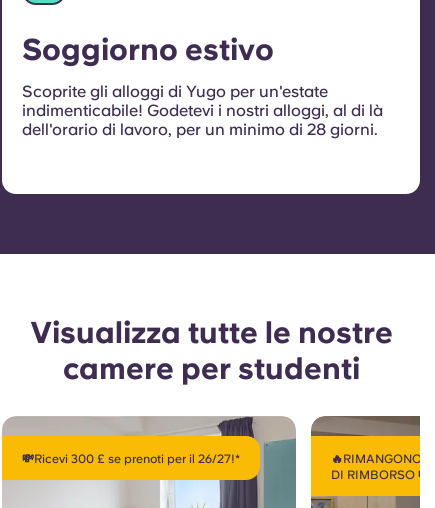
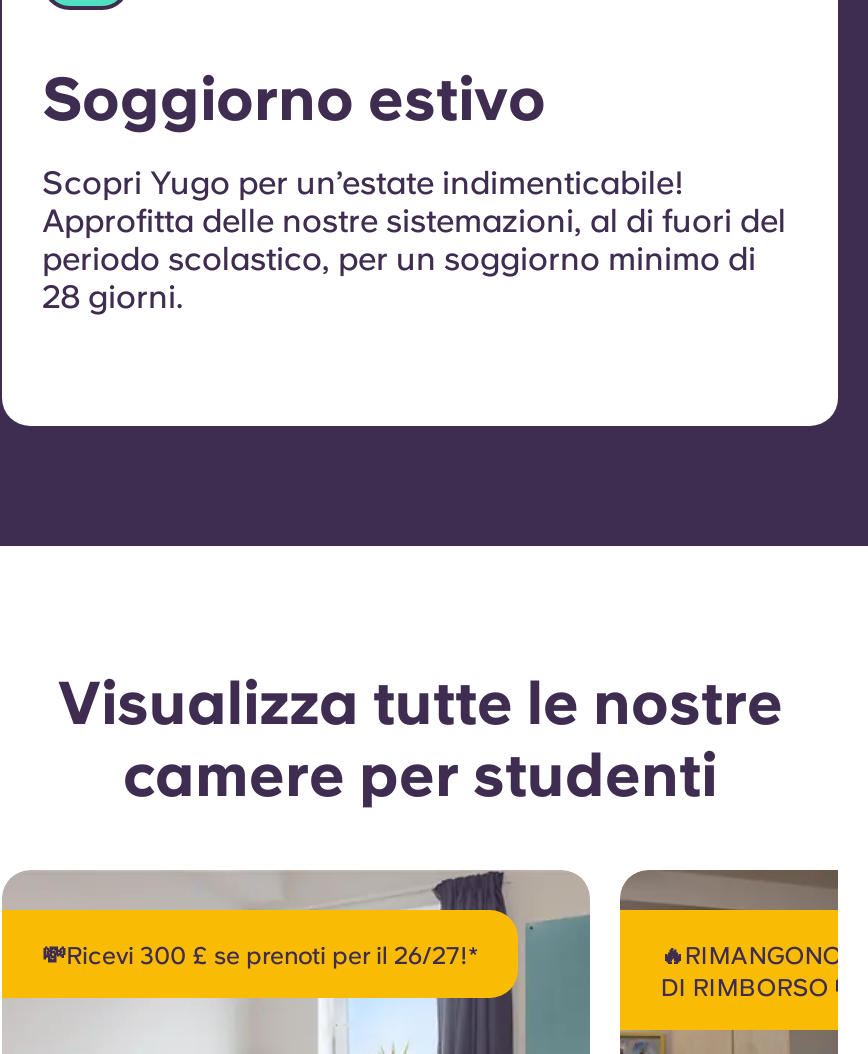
- Scoprite gli alloggi di Yugo per un'estate
- indimenticabile! Godetevi i nostri alloggi, al di là
- dell'orario di lavoro, per un minimo di 28 giorni.
+ Scopri Yugo per un’estate indimenticabile!
+ Approfitta delle nostre sistemazioni, al di fuori del
+ periodo scolastico, per un soggiorno minimo di
+ 28 giorni.
